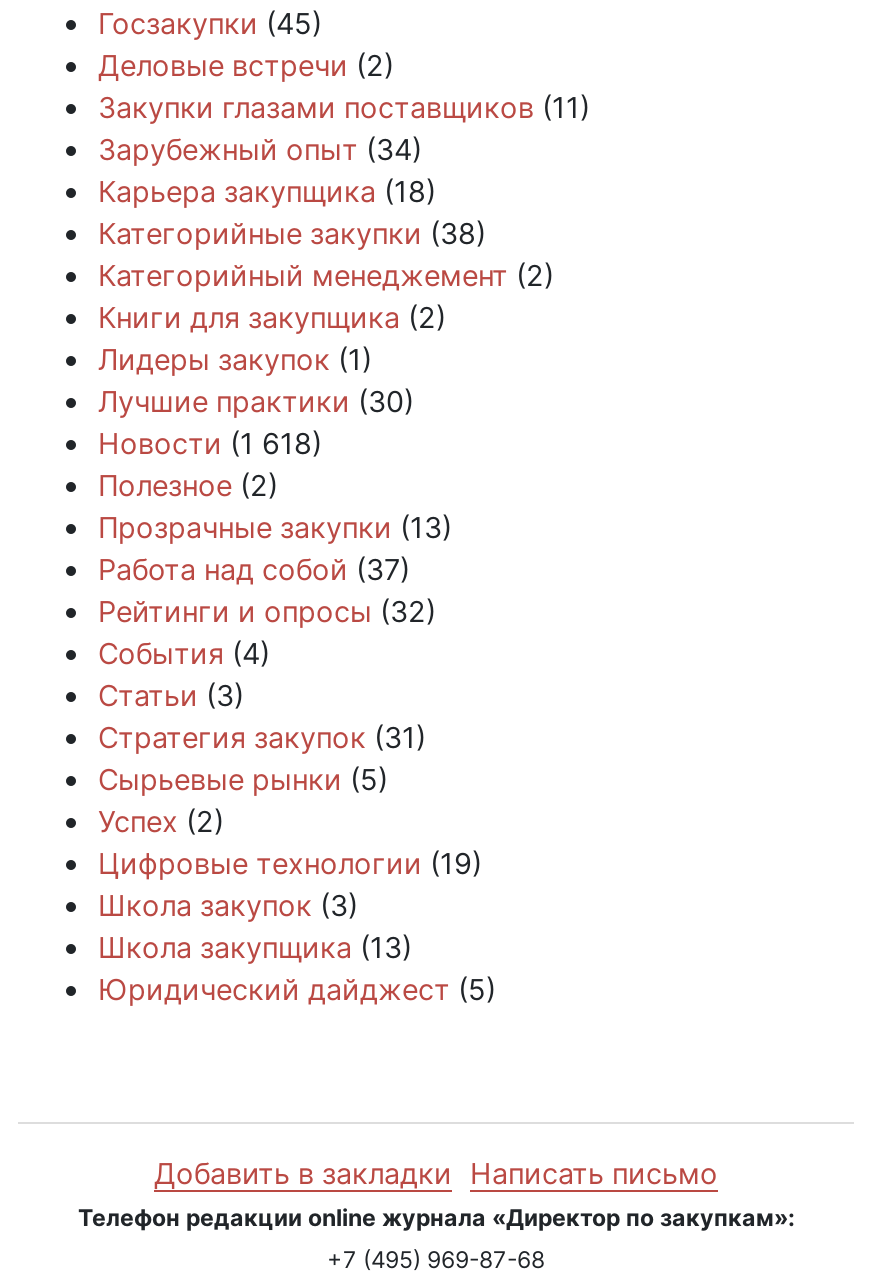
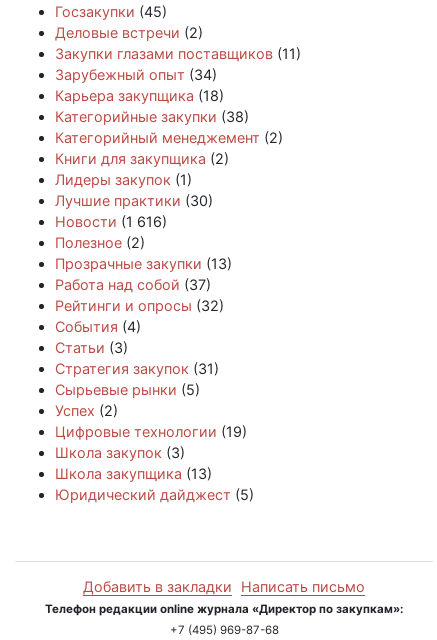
- Новости (1 618)
+ Новости (1 616)
